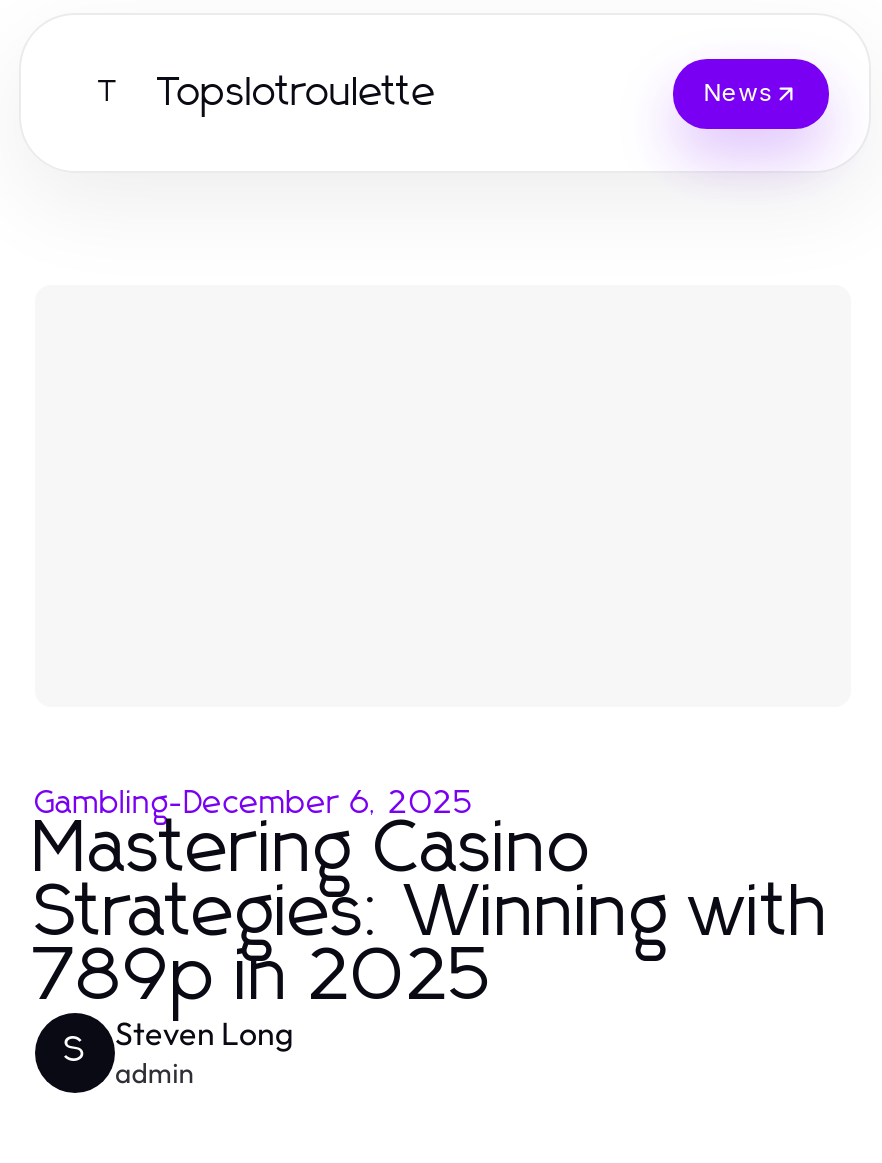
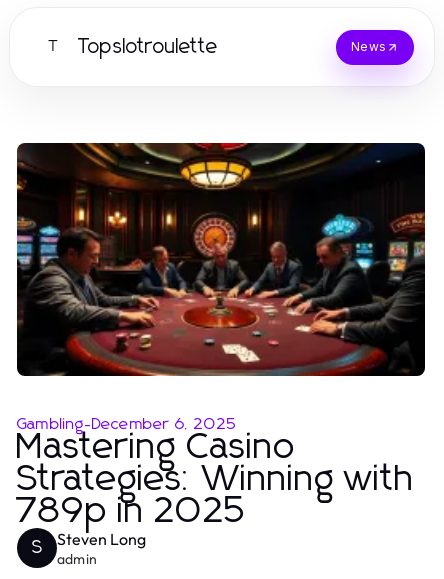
+ [image]
